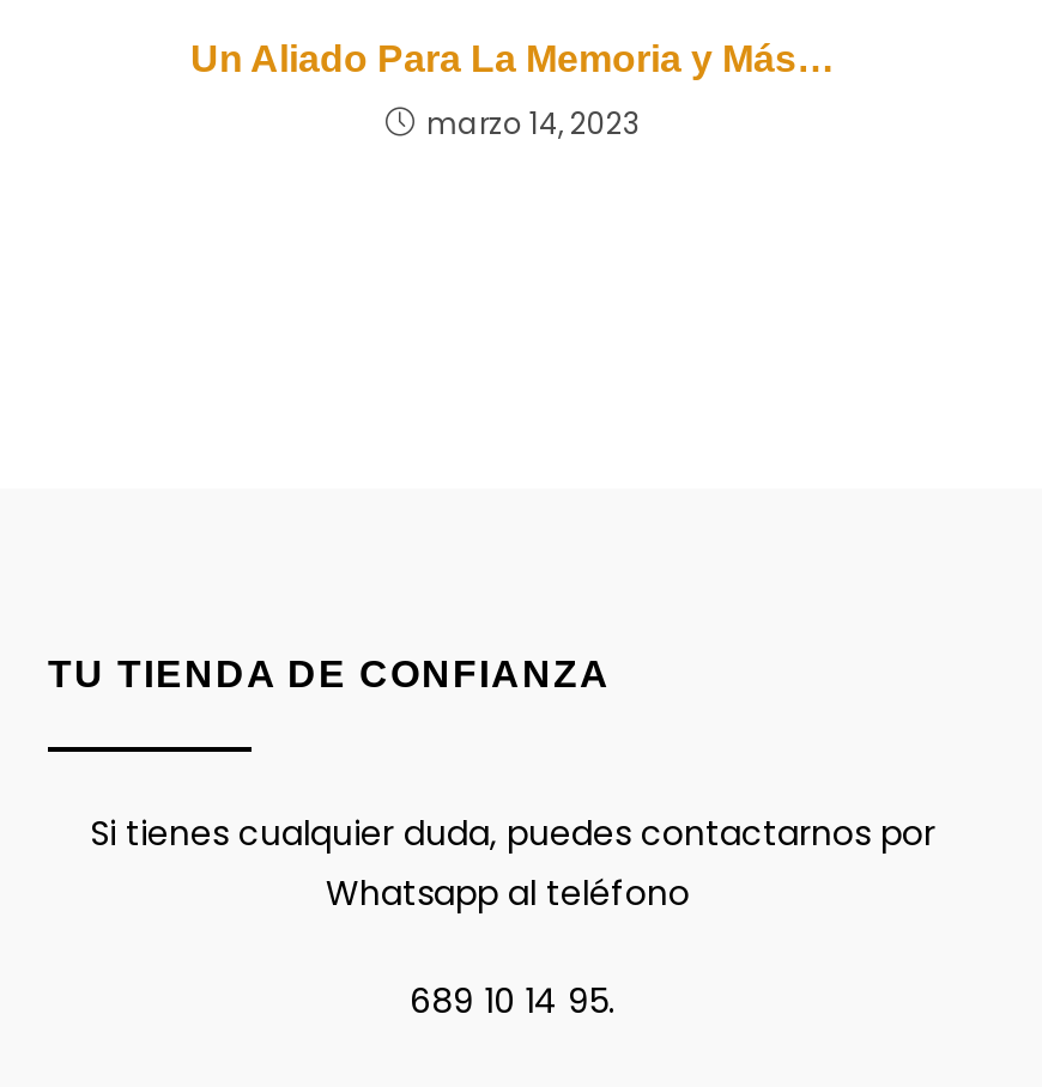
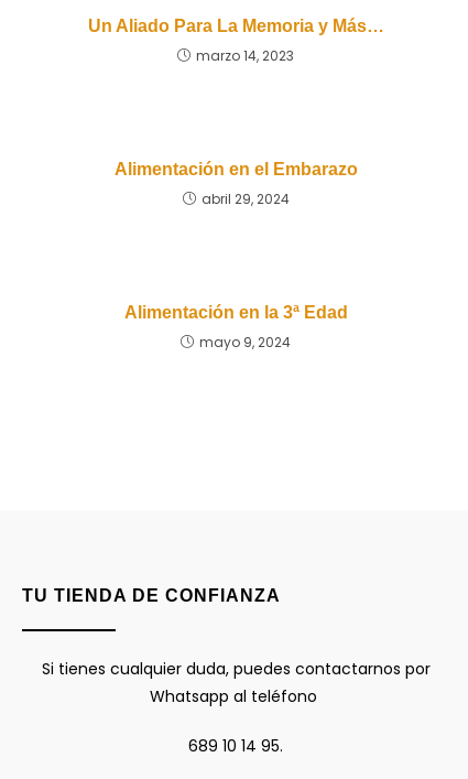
+ Alimentación en el Embarazo
+ abril 29, 2024

+ Alimentación en la 3ª Edad
+ mayo 9, 2024
